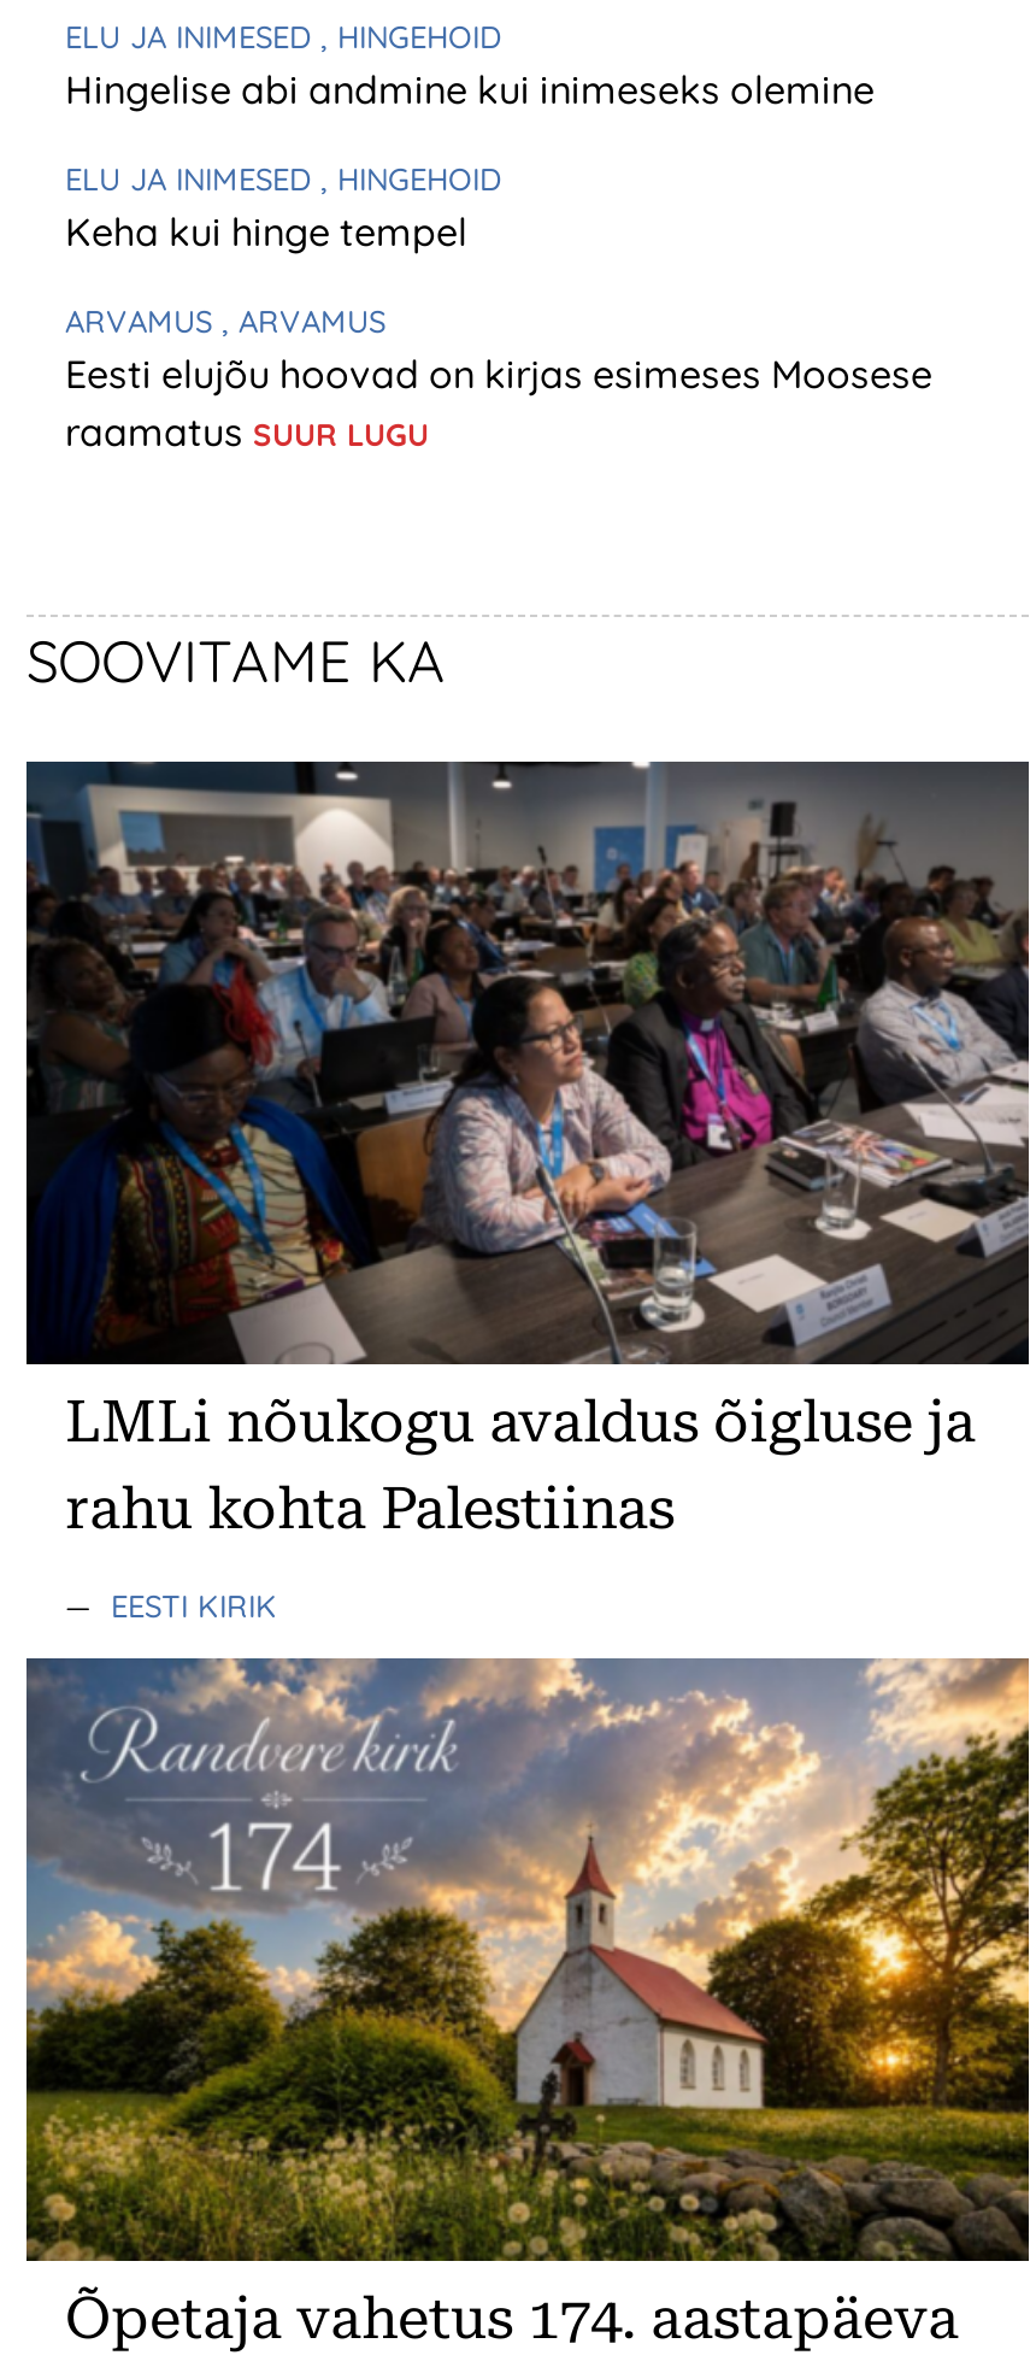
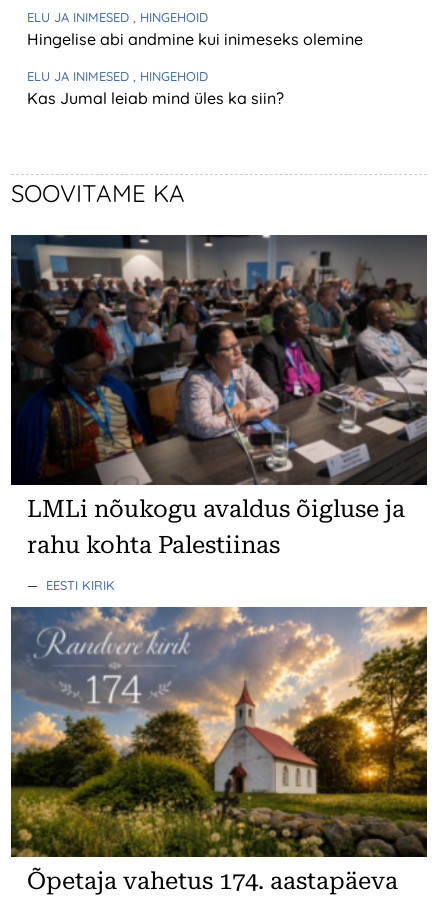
- Keha kui hinge tempel
- ARVAMUS, ARVAMUS
- Eesti elujõu hoovad on kirjas esimeses Moosese
- raamatus SUUR LUGU
+ Kas Jumal leiab mind üles ka siin?
